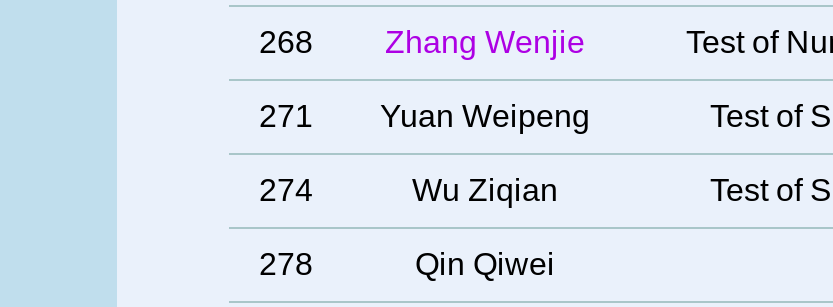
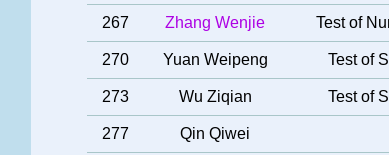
- 268
+ 267

- 271 Yuan Weipeng
+ 270 Yuan Weipeng

- 274
+ 273

- 278
+ 277
